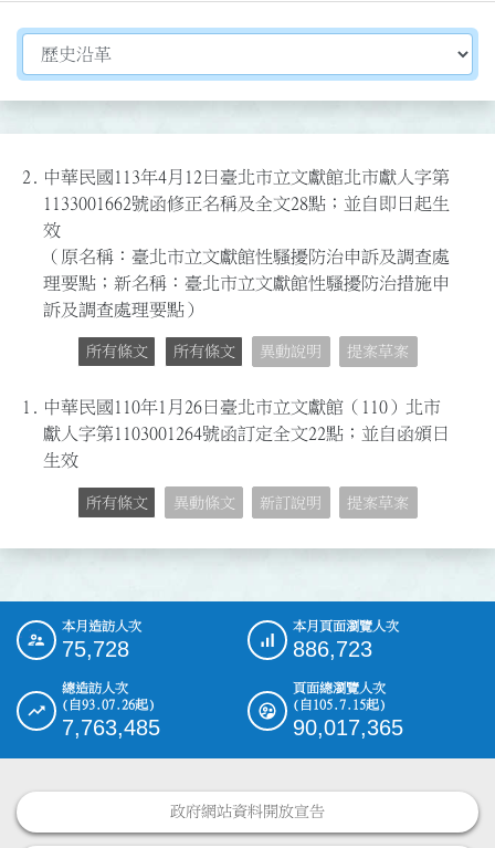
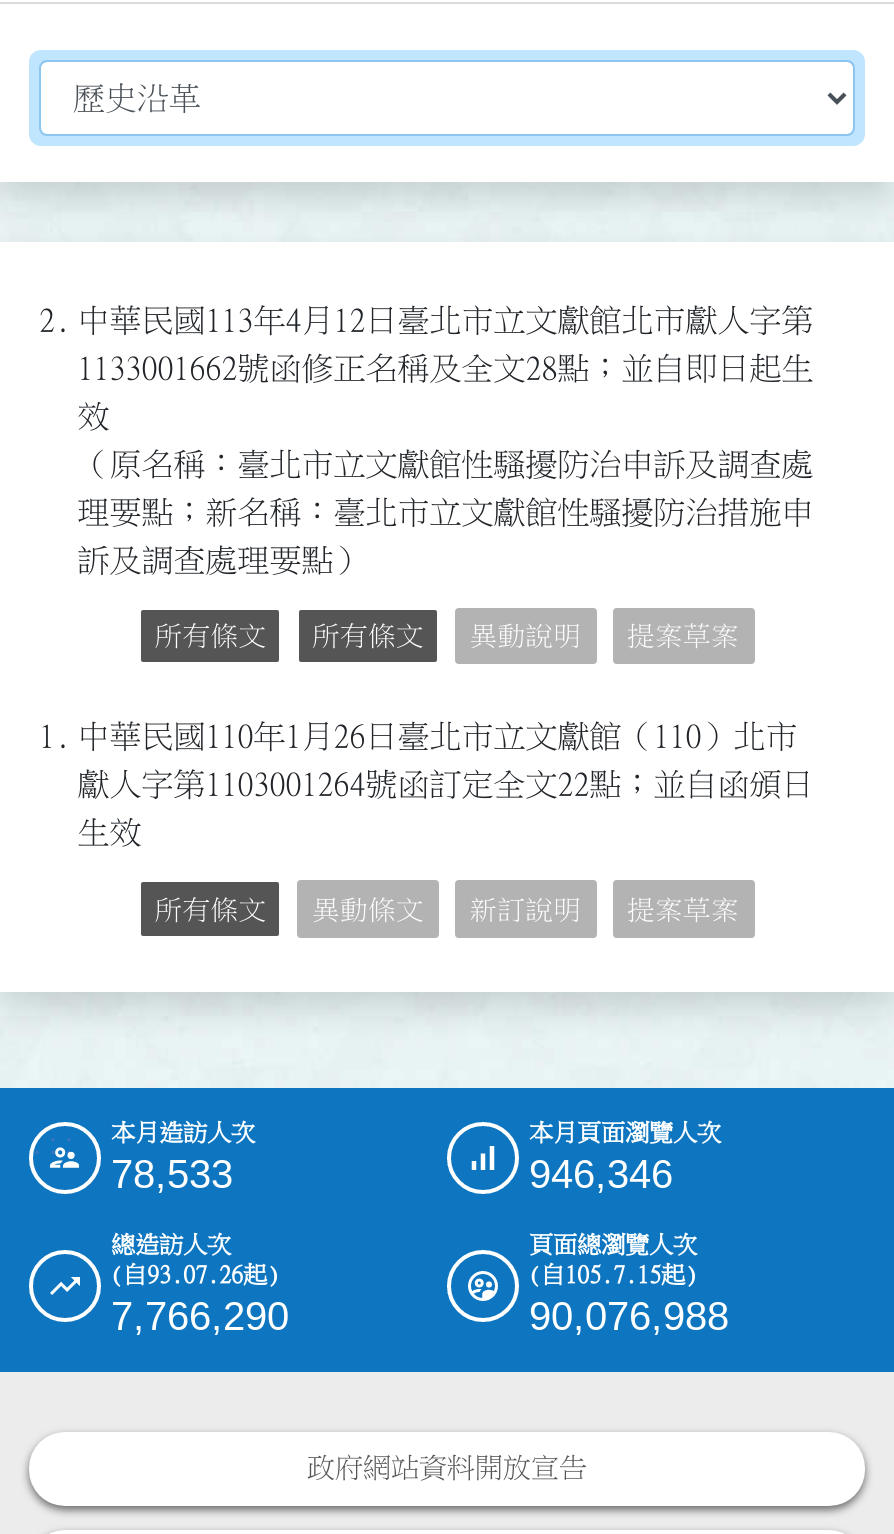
- 75,728
+ 78,533

- 886,723
+ 946,346

- 7,763,485
+ 7,766,290

- 90,017,365
+ 90,076,988
